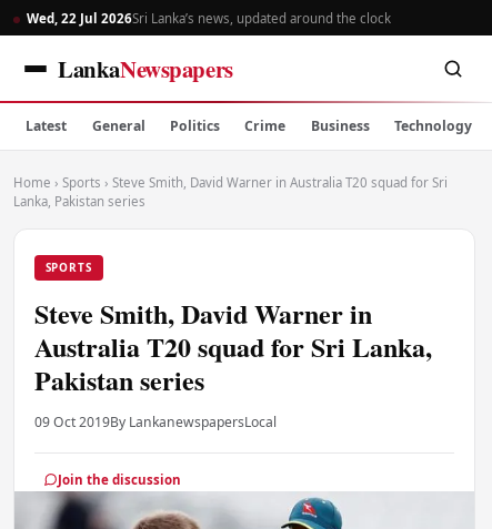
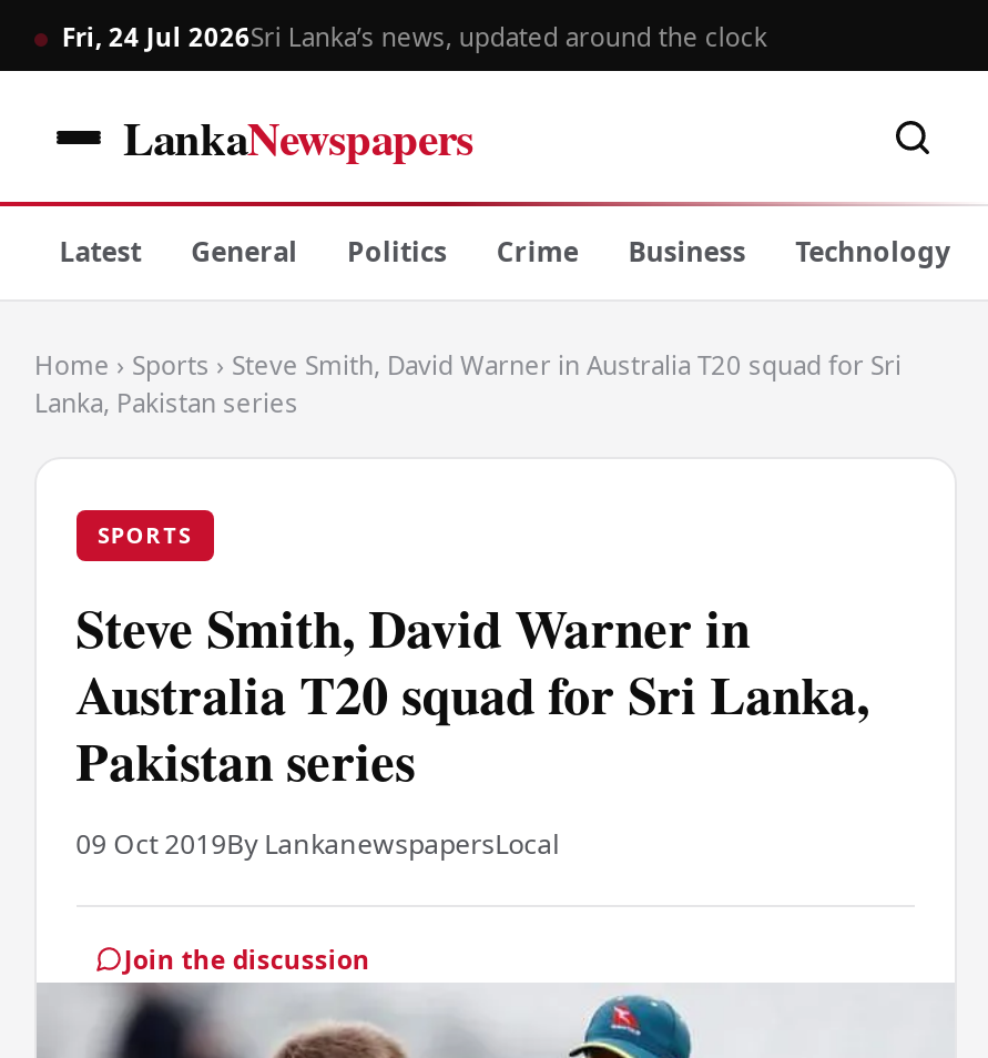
- Wed, 22 Jul 2026Sri Lanka’s news, updated around the clock
+ Fri, 24 Jul 2026Sri Lanka’s news, updated around the clock
